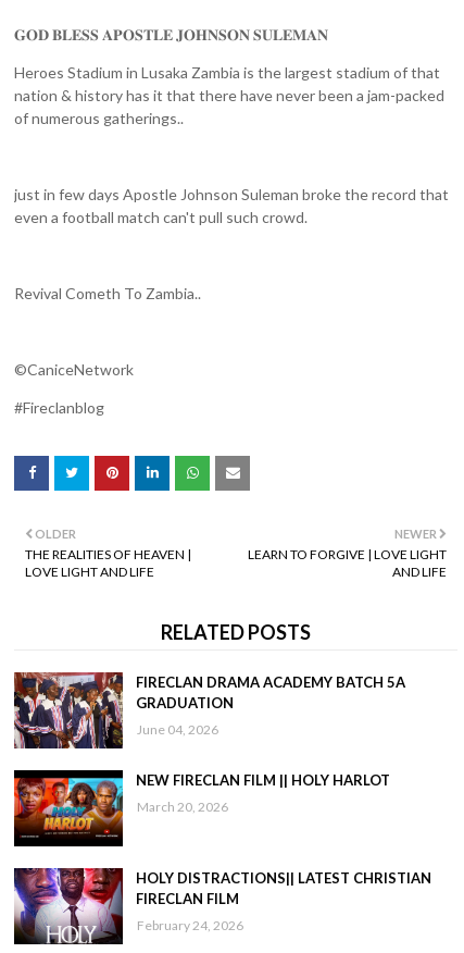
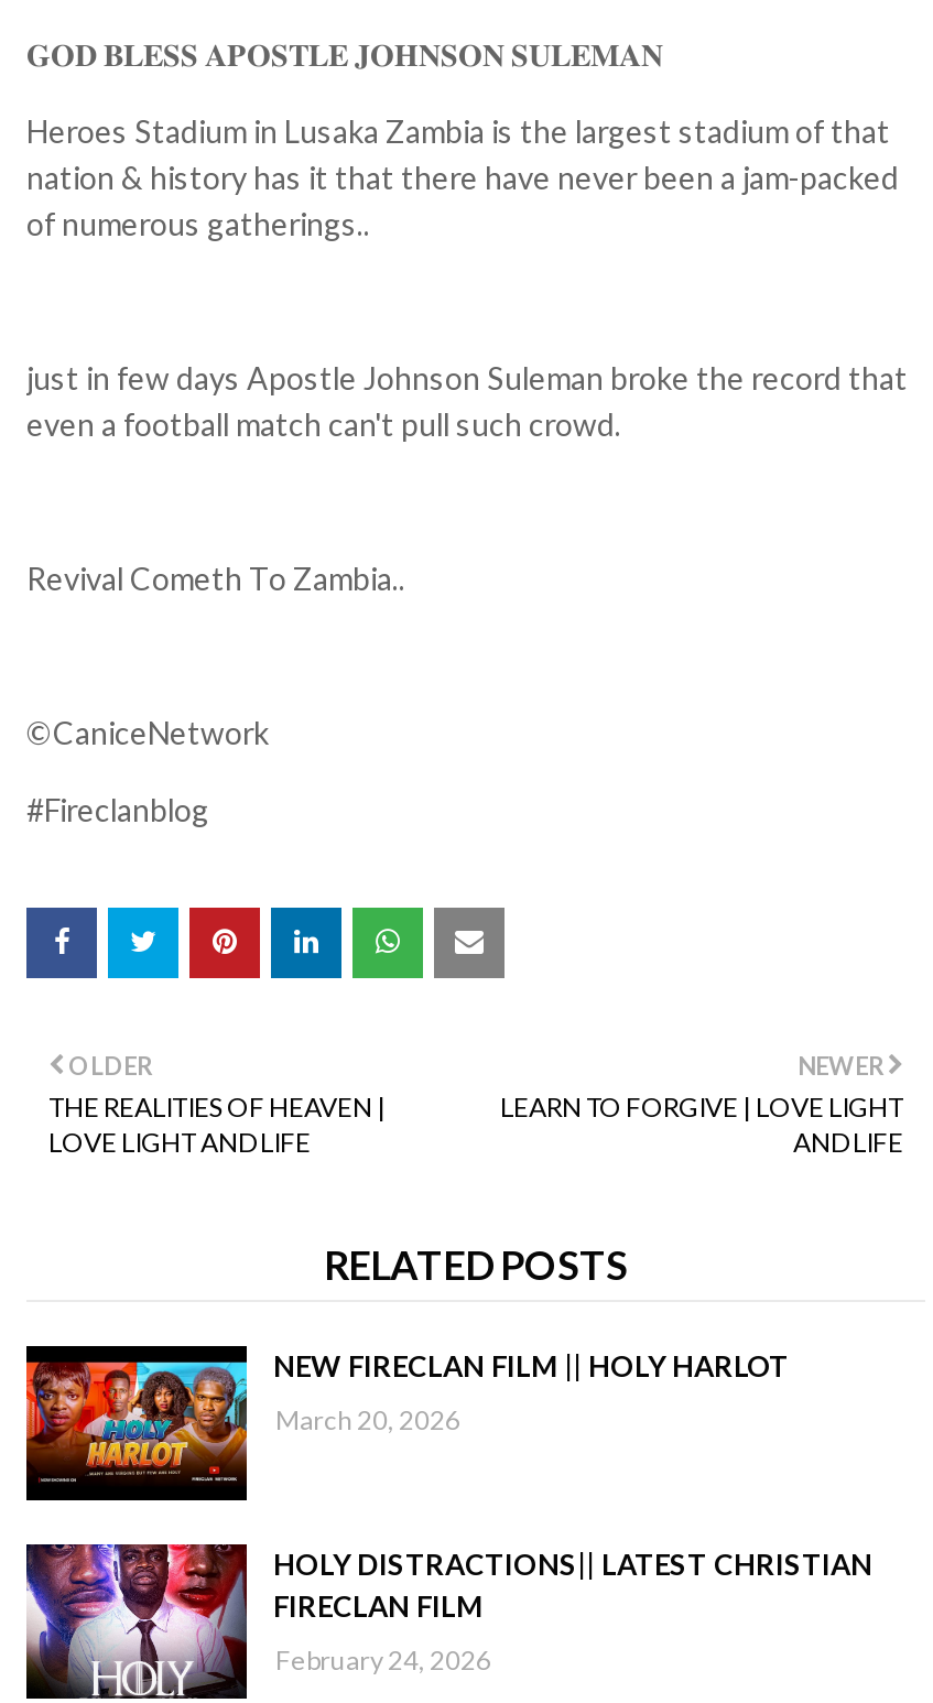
- [image]
- FIRECLAN DRAMA ACADEMY BATCH 5A
- GRADUATION
- June 04, 2026
